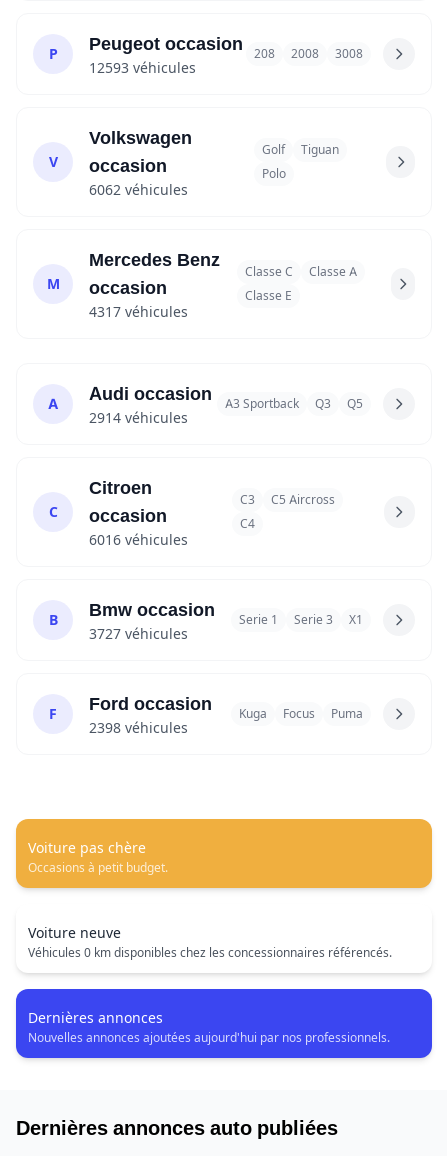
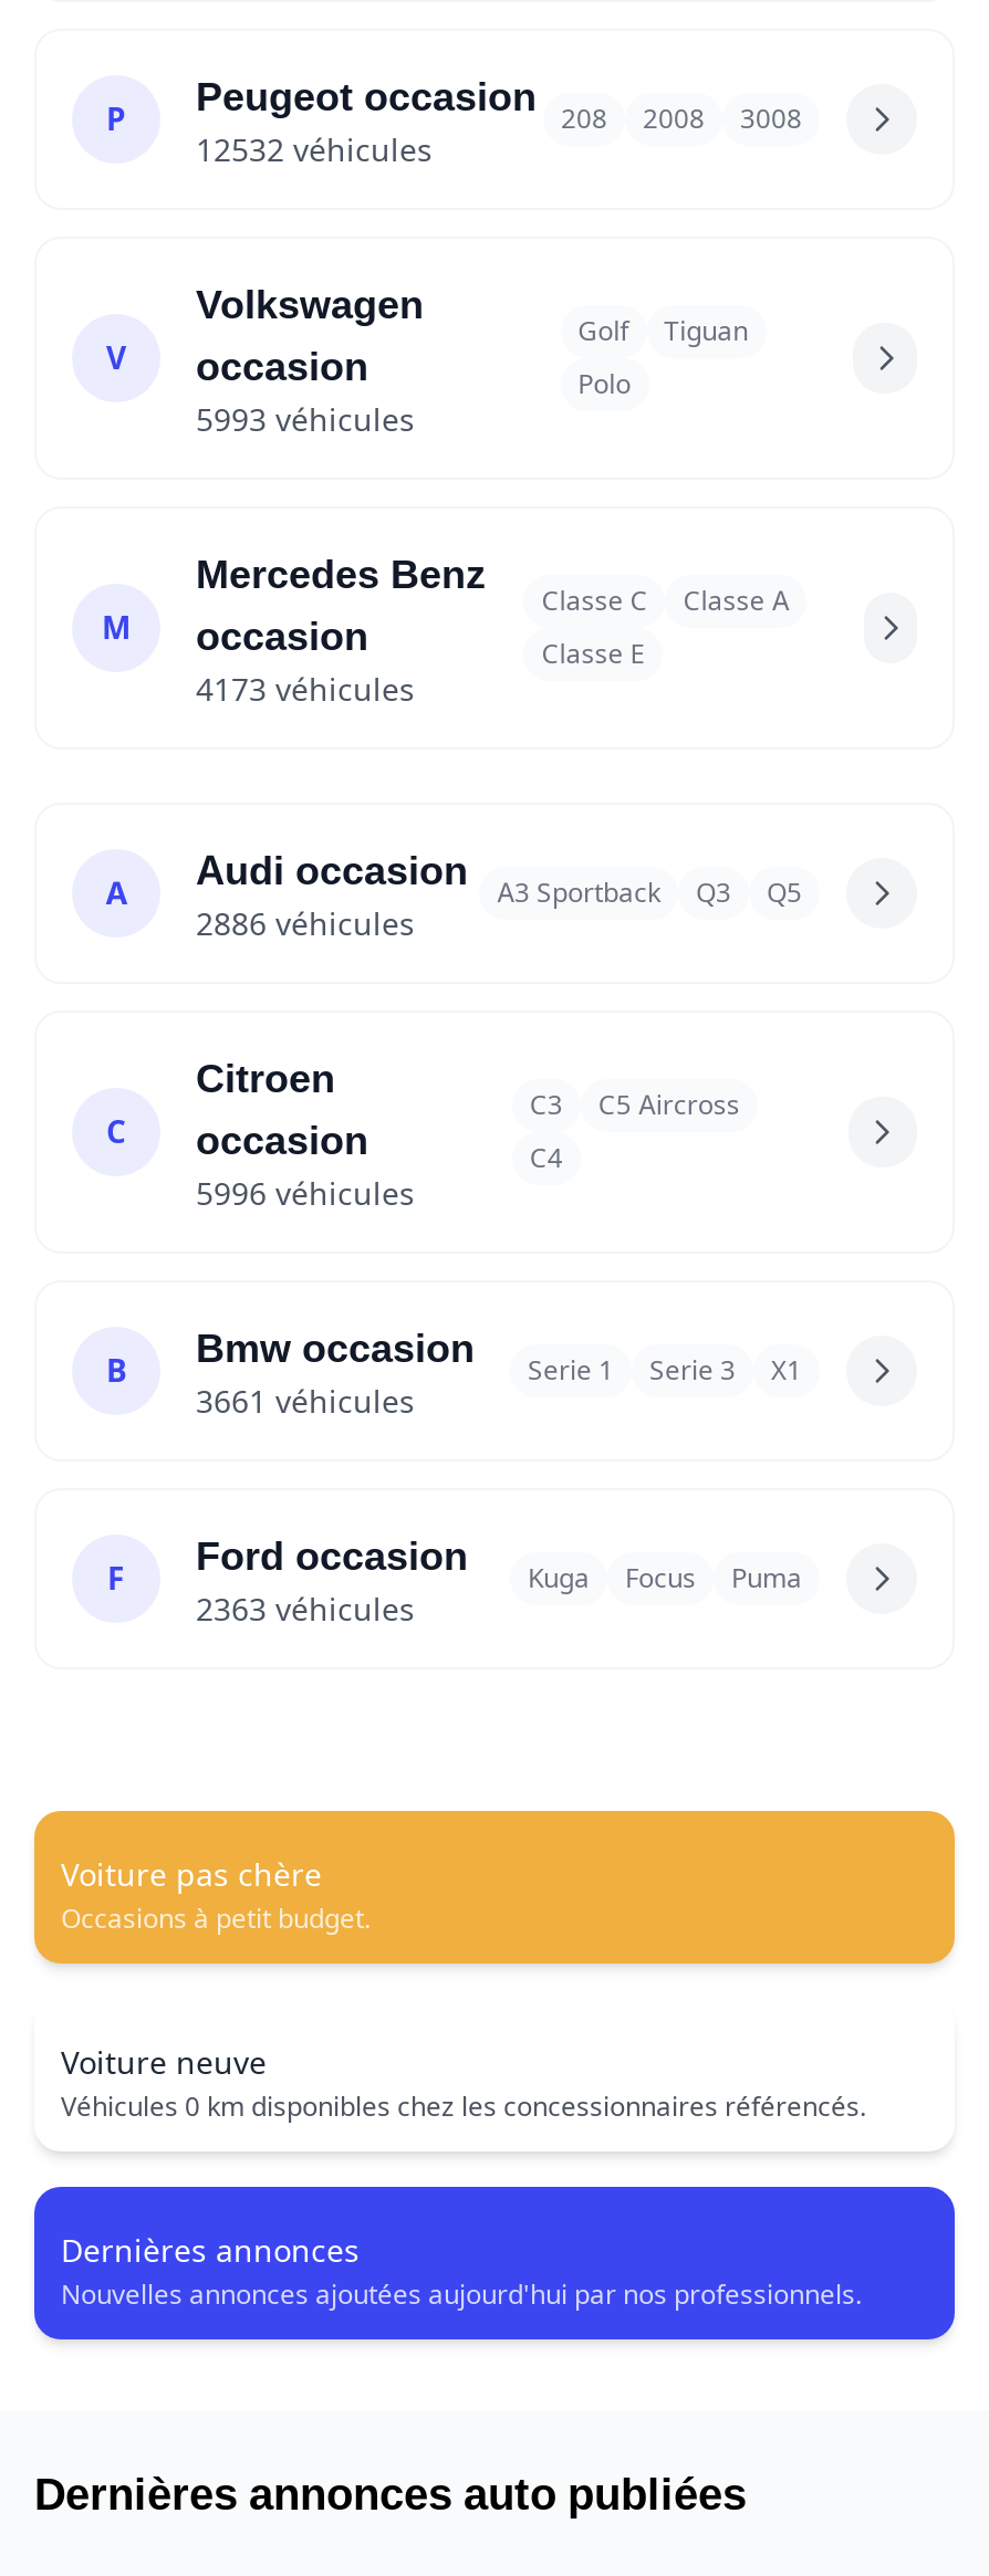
- 12593 véhicules
+ 12532 véhicules

- 6062 véhicules
+ 5993 véhicules

- 4317 véhicules
+ 4173 véhicules

- 2914 véhicules
+ 2886 véhicules

- 6016 véhicules
+ 5996 véhicules

- 3727 véhicules
+ 3661 véhicules

- 2398 véhicules
+ 2363 véhicules
